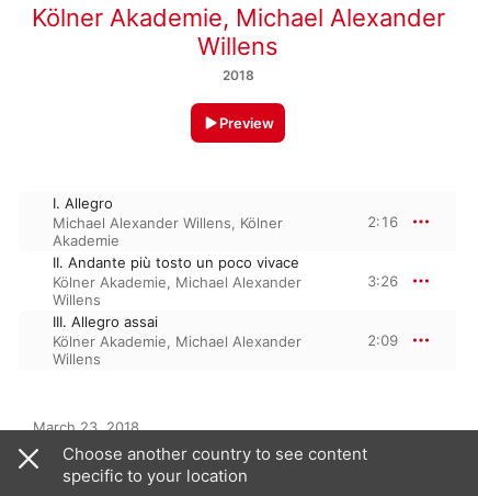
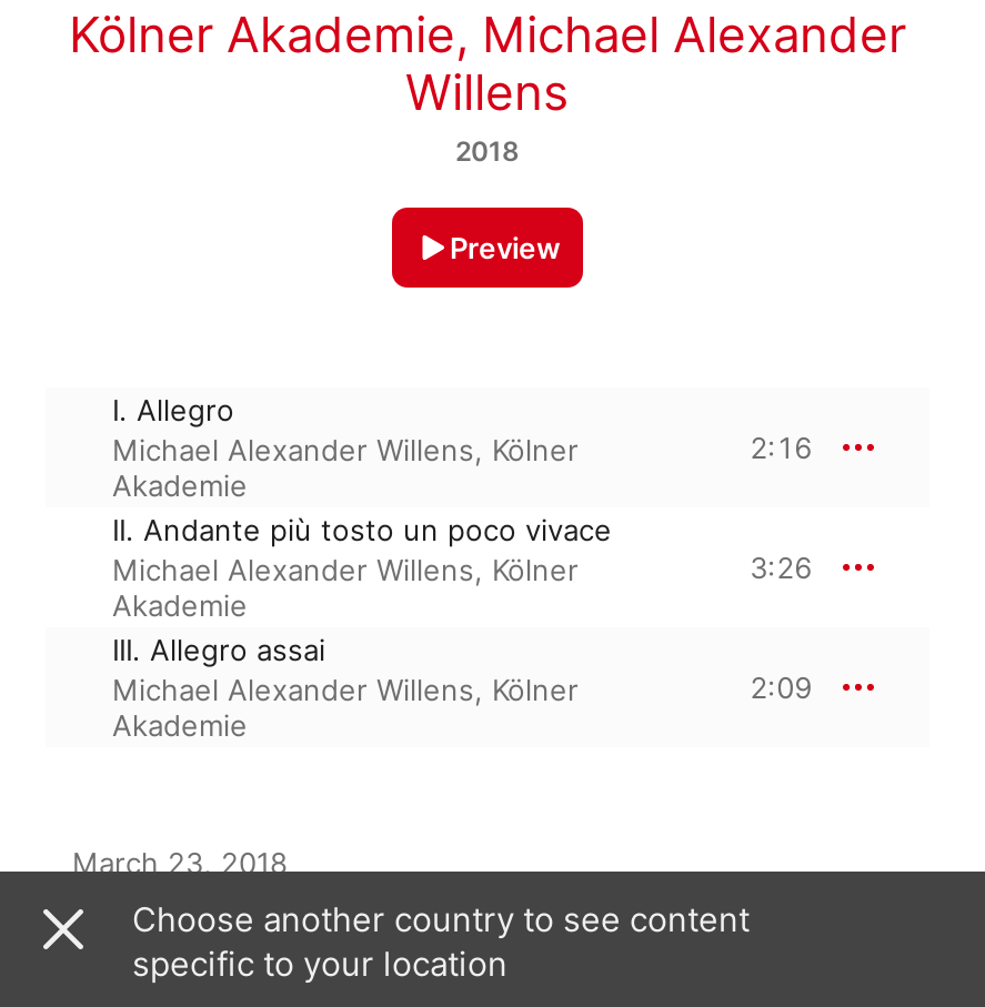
- Kölner Akademie, Michael Alexander
- Willens
+ Michael Alexander Willens, Kölner
+ Akademie

- Kölner Akademie, Michael Alexander
- Willens
+ Michael Alexander Willens, Kölner
+ Akademie
